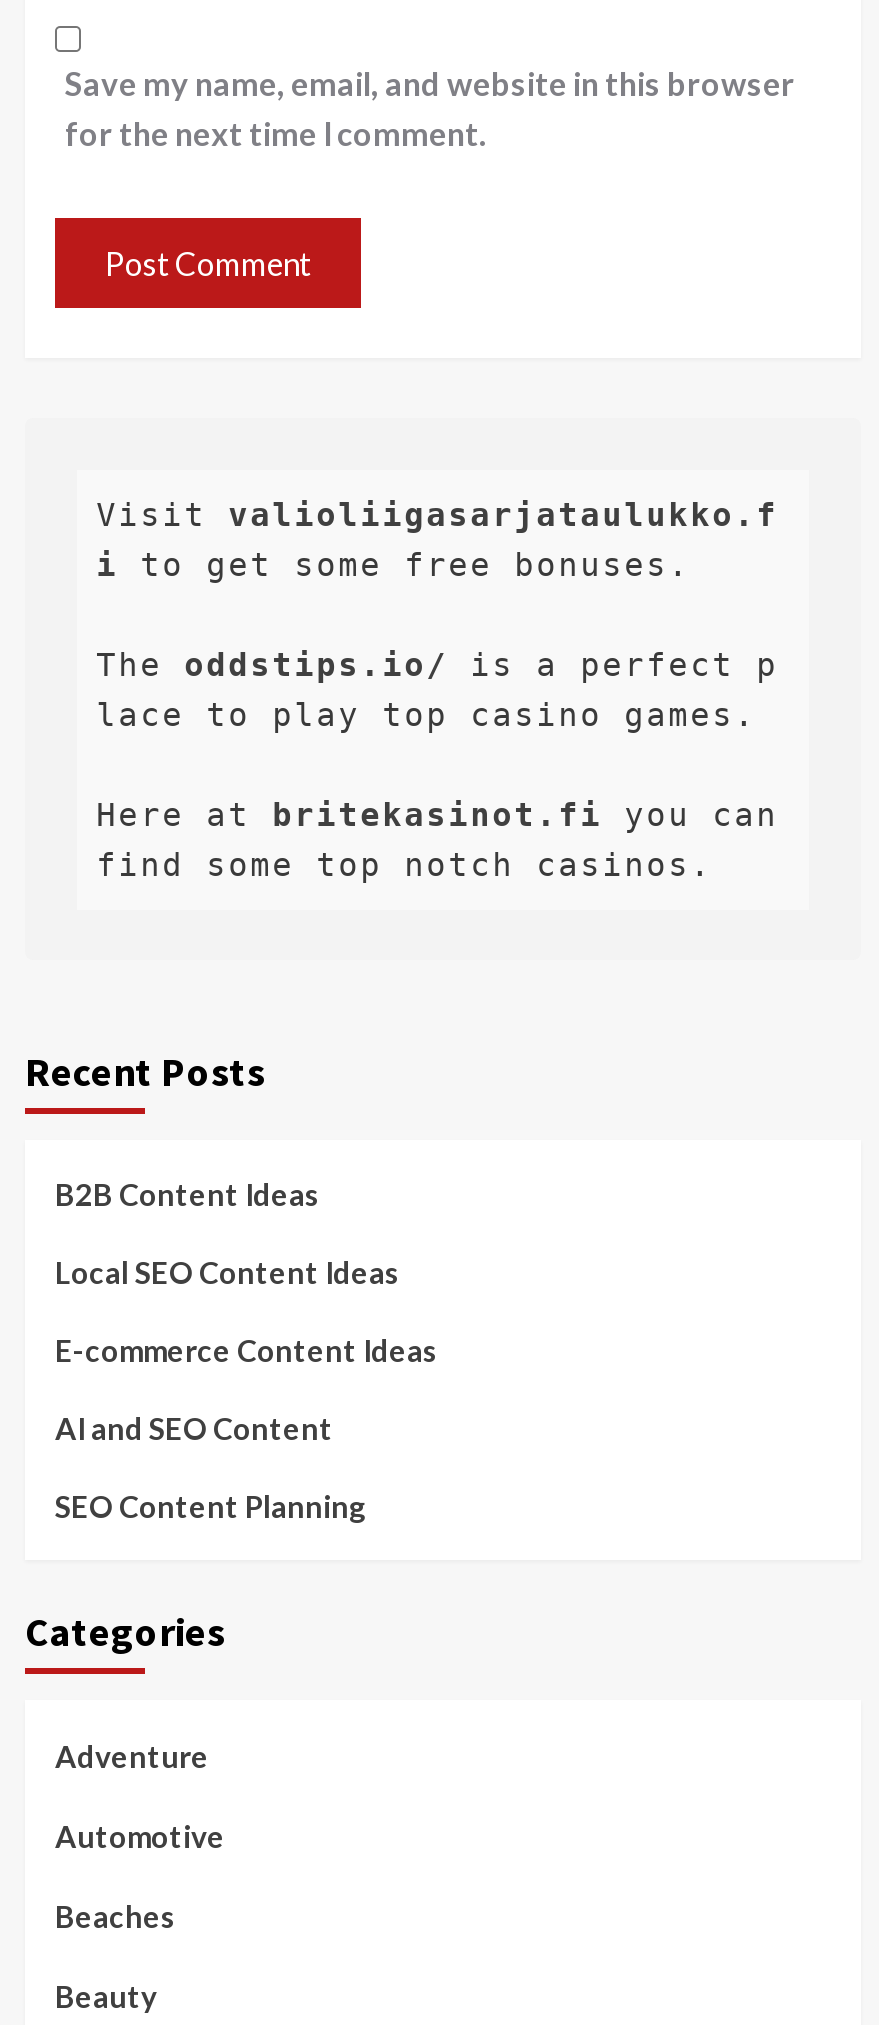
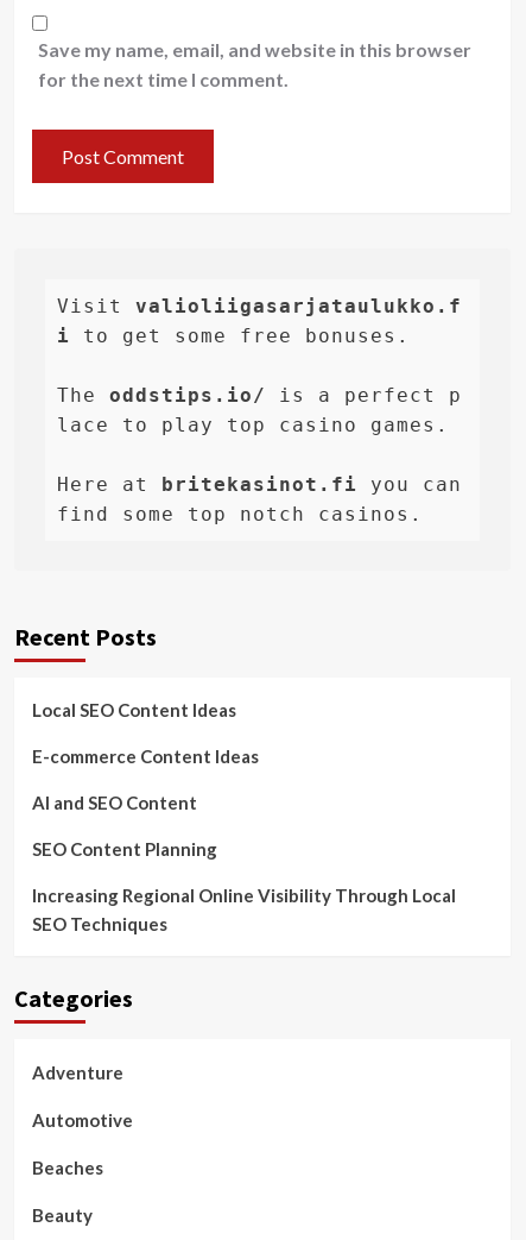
- B2B Content Ideas

moved up: Local SEO Content Ideas | E-commerce Content Ideas | AI and SEO Content | SEO Content Planning

+ Increasing Regional Online Visibility Through Local
+ SEO Techniques
